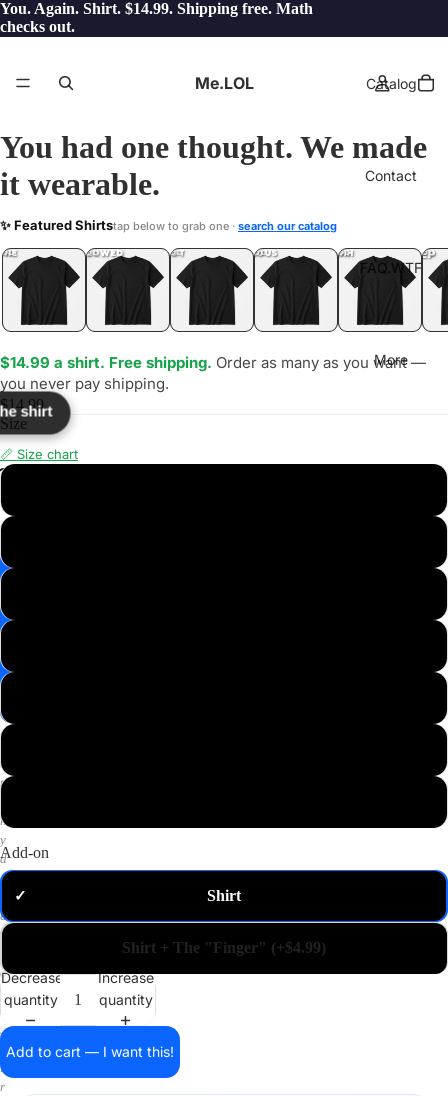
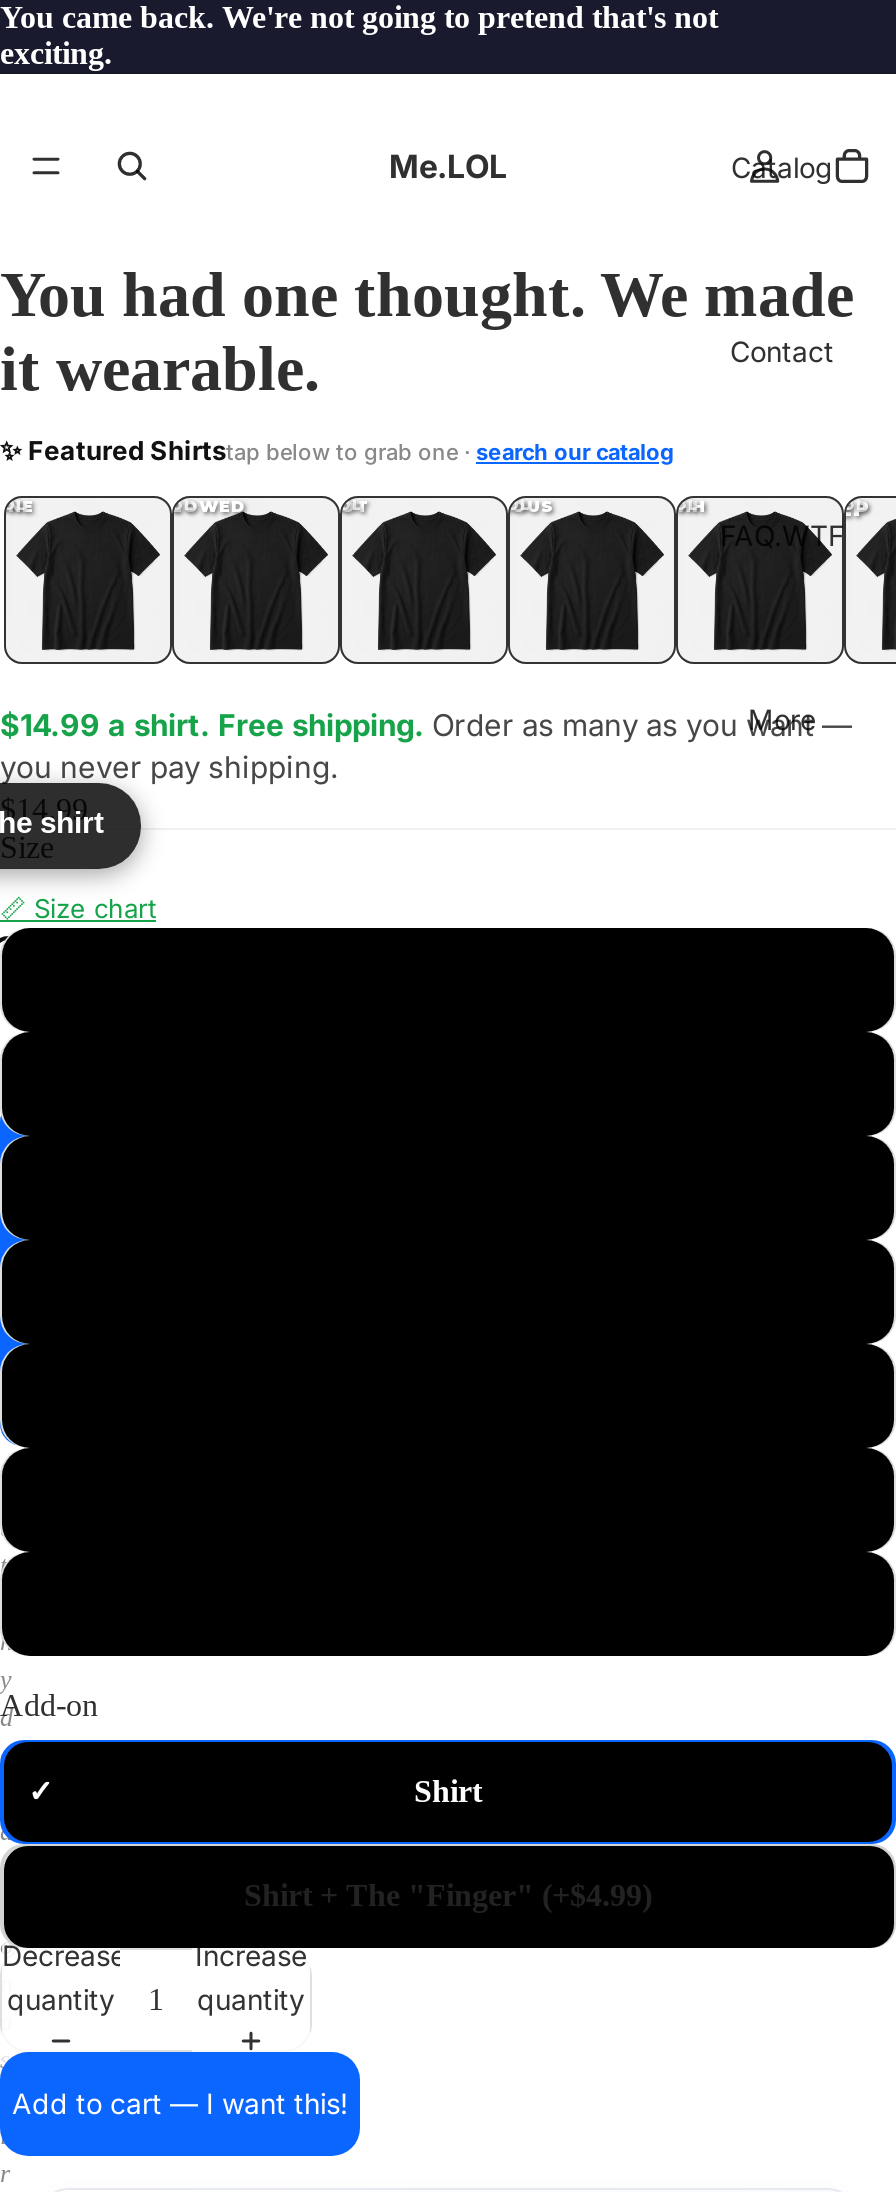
- You. Again. Shirt. $14.99. Shipping free. Math
- checks out.
+ You came back. We're not going to pretend that's not
+ exciting.
